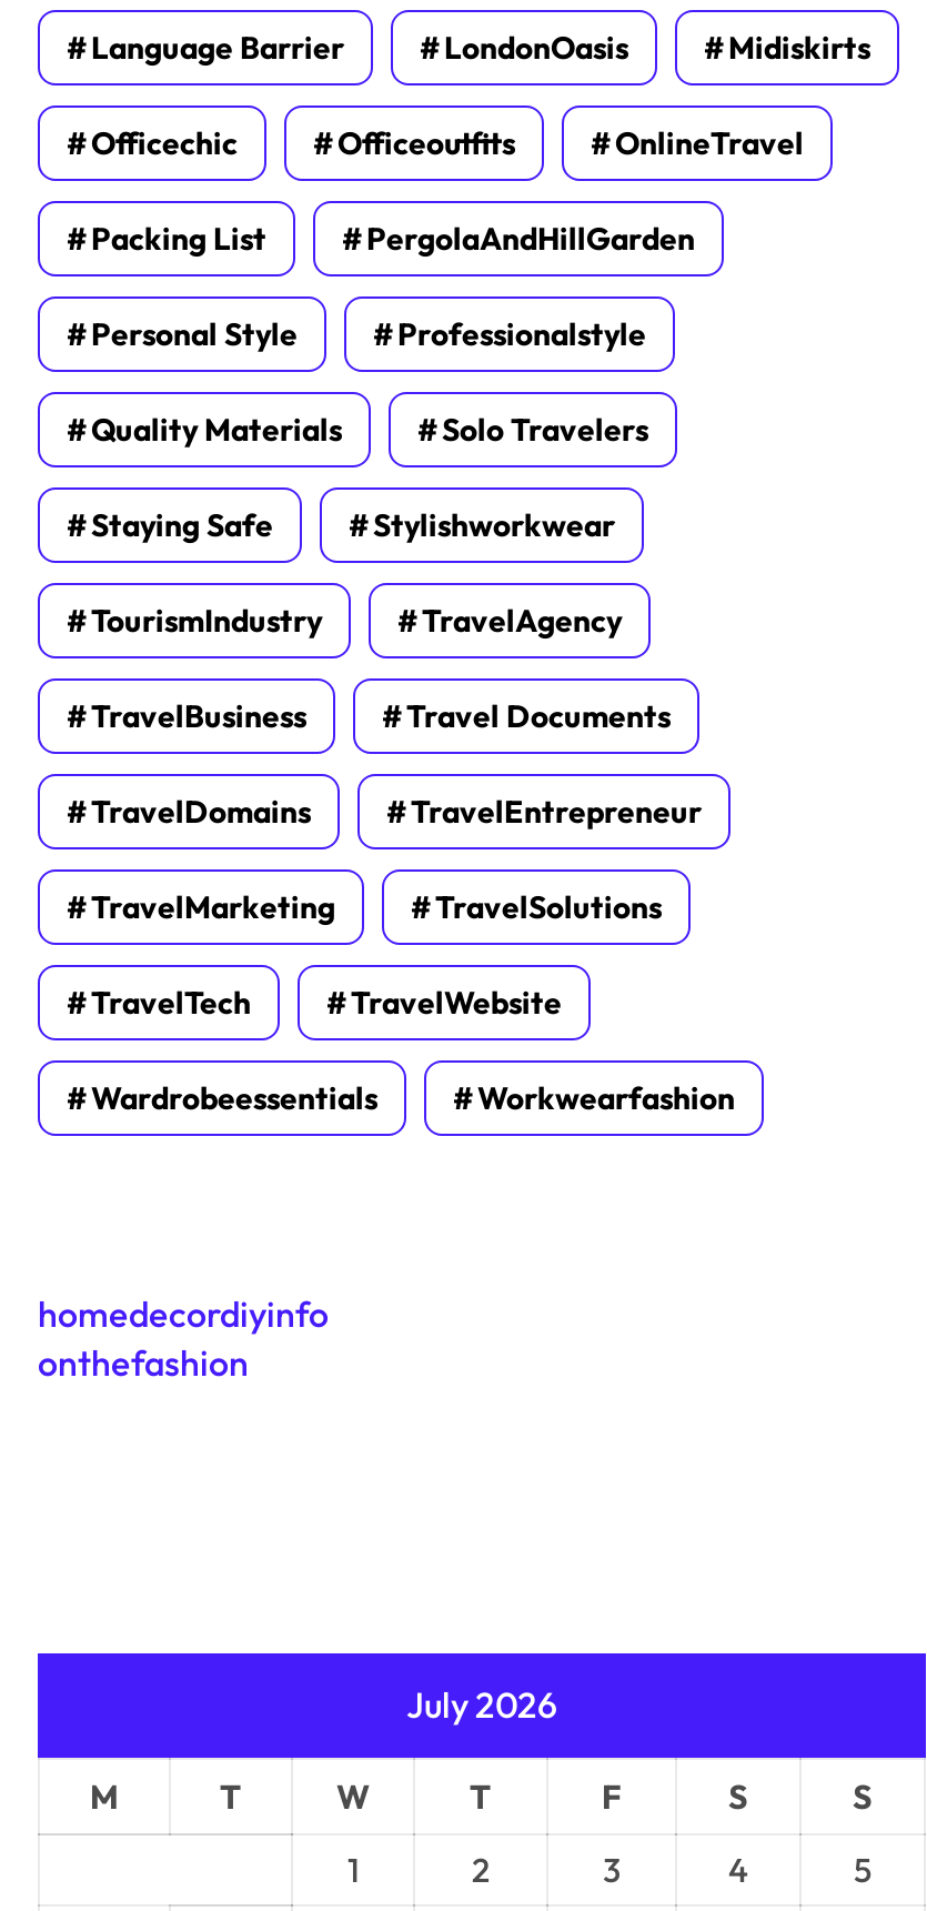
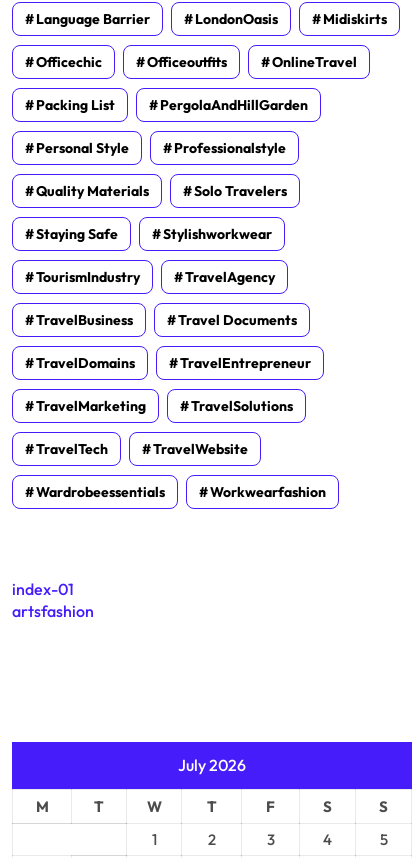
- homedecordiyinfo
- onthefashion
+ index-01
+ artsfashion
